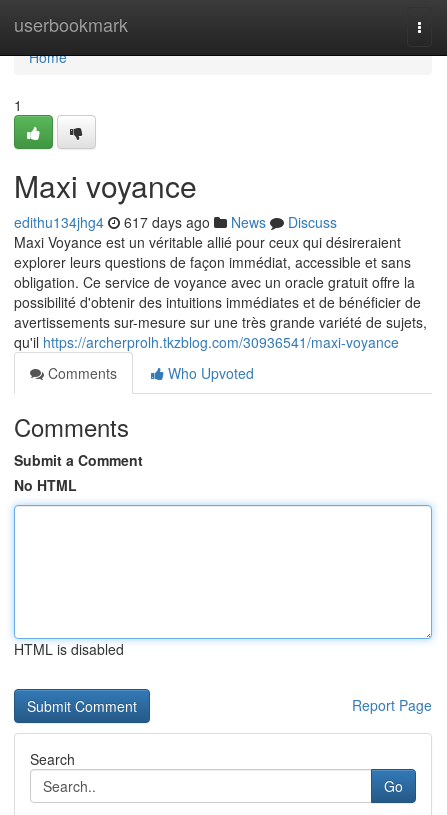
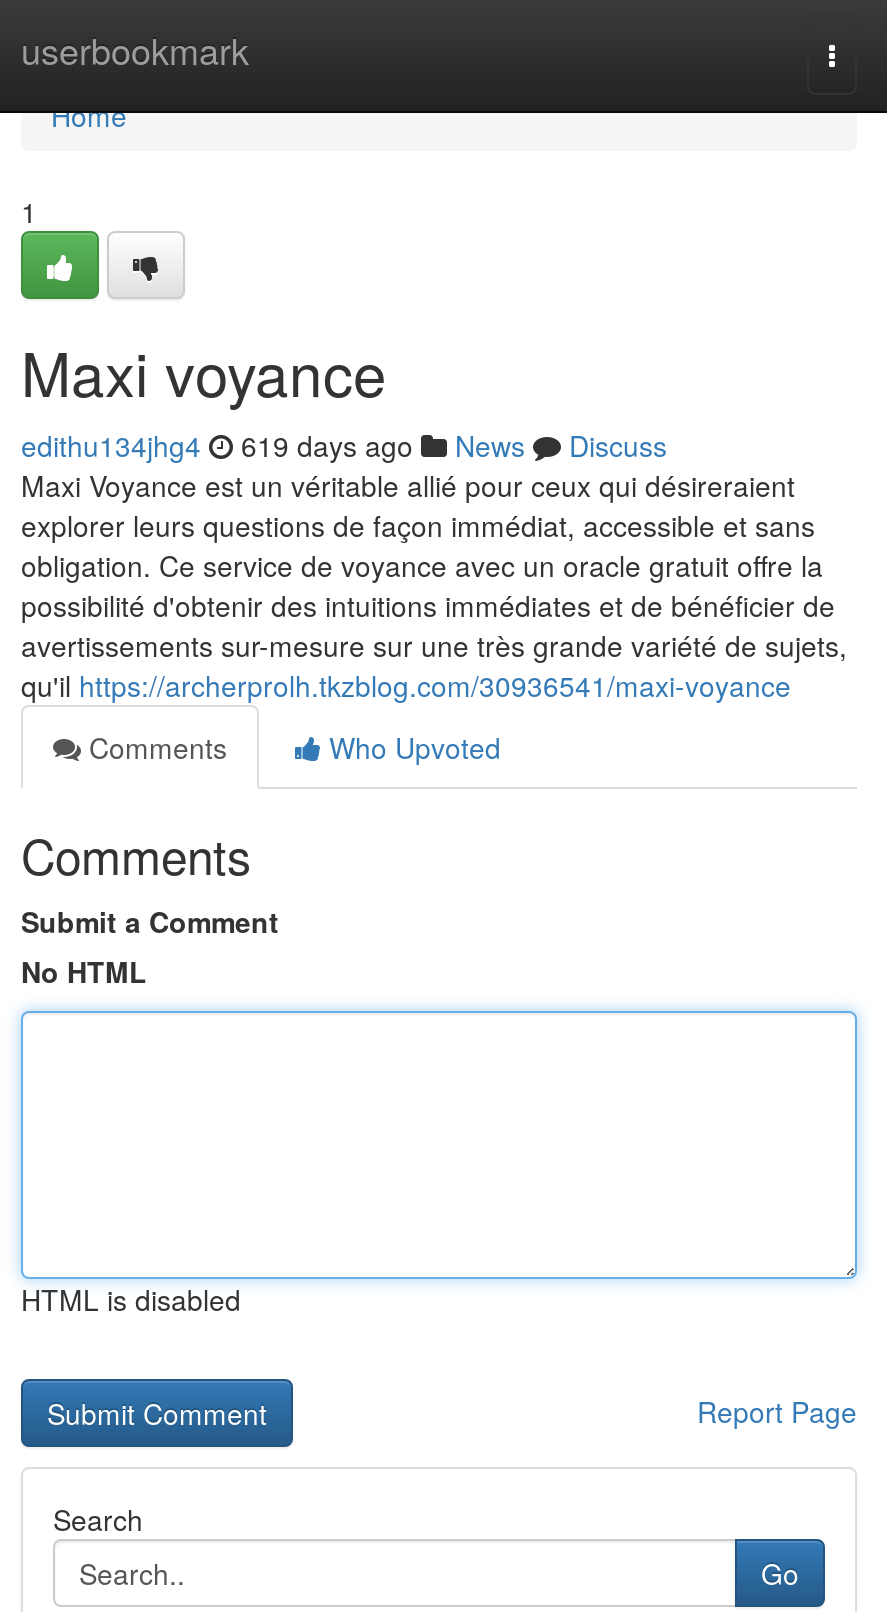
- edithu134jhg4 617 days ago News Discuss
+ edithu134jhg4 619 days ago News Discuss
